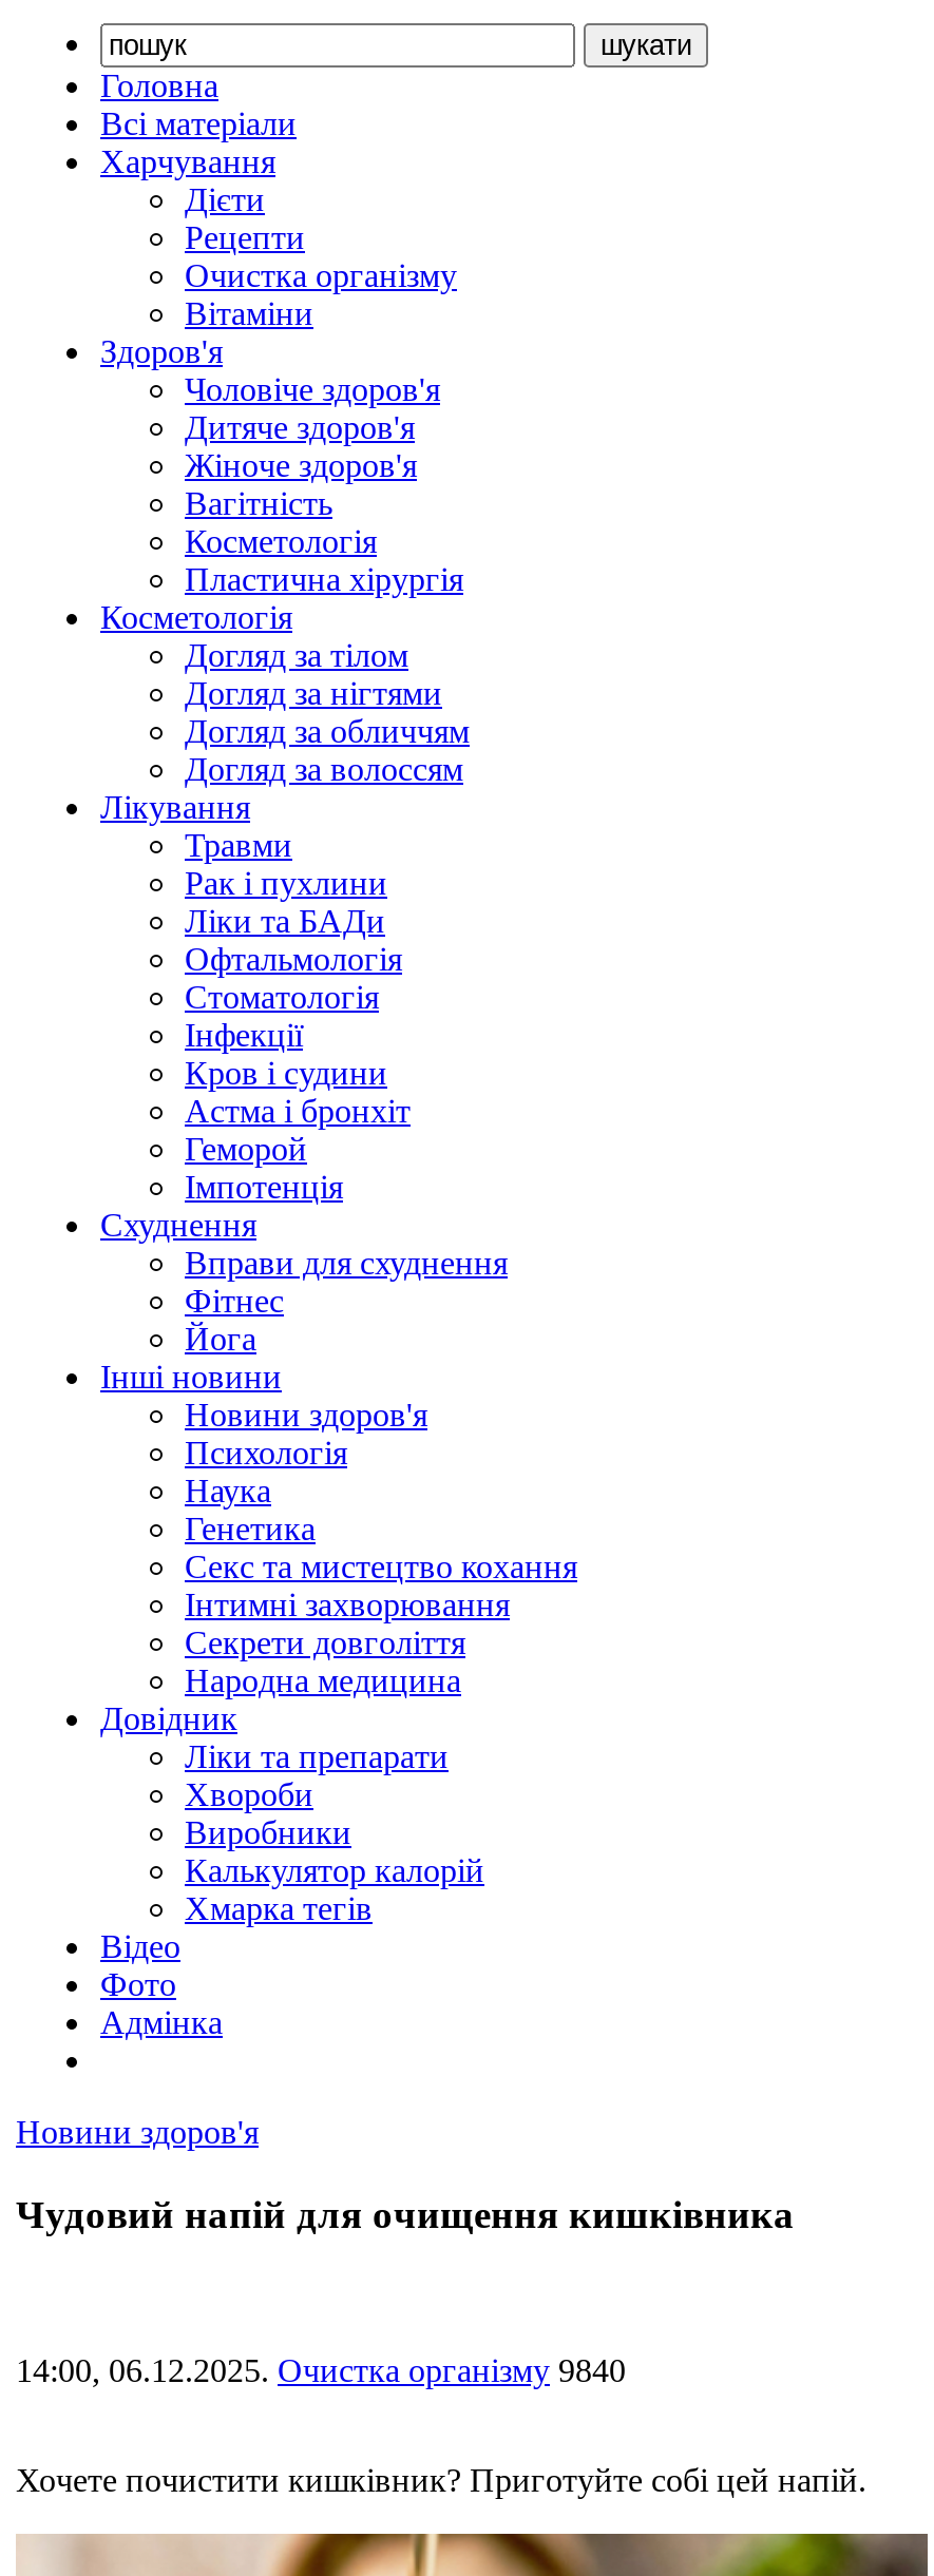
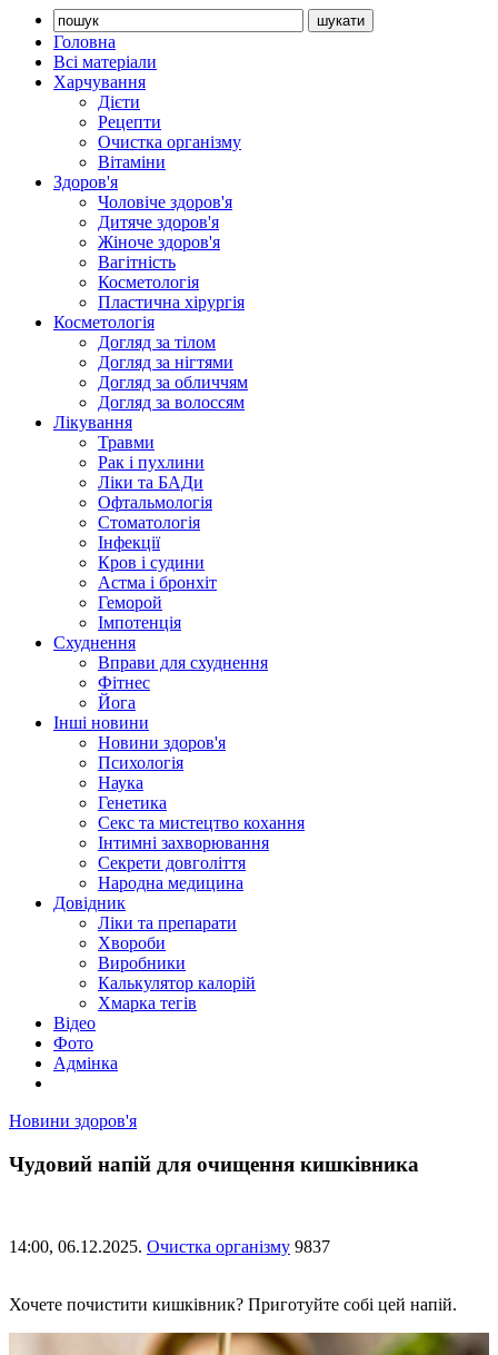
- 14:00, 06.12.2025. Очистка організму 9840
+ 14:00, 06.12.2025. Очистка організму 9837
